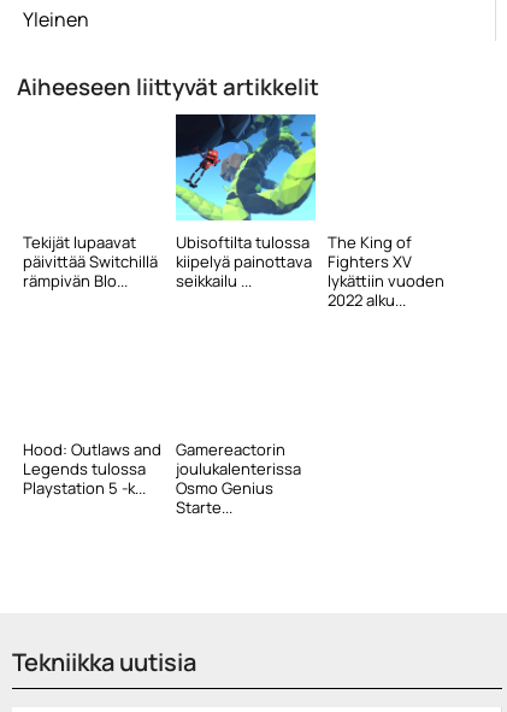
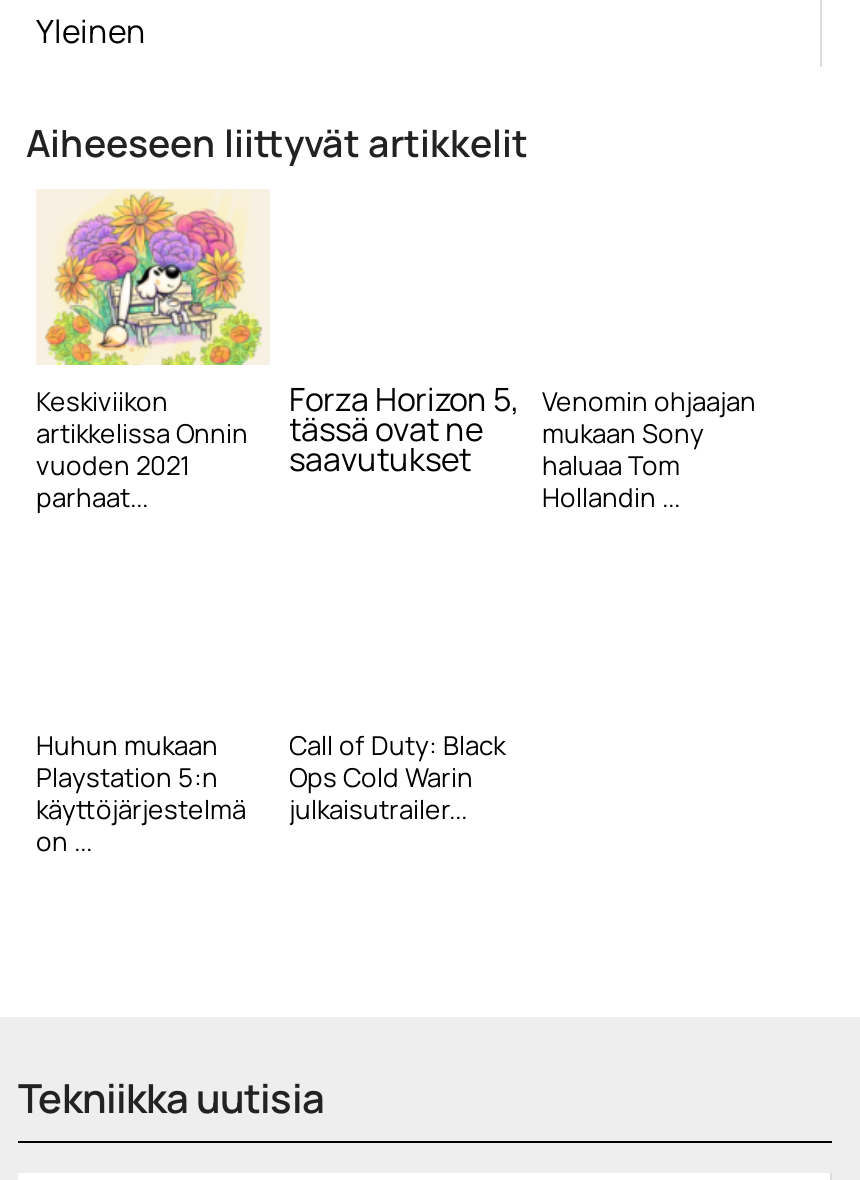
+ [image]

- [image]

- Tekijät lupaavat
- päivittää Switchillä
- rämpivän Blo...
+ Keskiviikon
+ artikkelissa Onnin
+ vuoden 2021
+ parhaat...

- Ubisoftilta tulossa
- kiipelyä painottava
- seikkailu ...
+ Forza Horizon 5,
+ tässä ovat ne
+ saavutukset

- The King of
- Fighters XV
- lykättiin vuoden
- 2022 alku...
+ Venomin ohjaajan
+ mukaan Sony
+ haluaa Tom
+ Hollandin ...

- Hood: Outlaws and
- Legends tulossa
- Playstation 5 -k...
+ Huhun mukaan
+ Playstation 5:n
+ käyttöjärjestelmä
+ on ...

- Gamereactorin
- joulukalenterissa
- Osmo Genius
- Starte...
+ Call of Duty: Black
+ Ops Cold Warin
+ julkaisutrailer...
